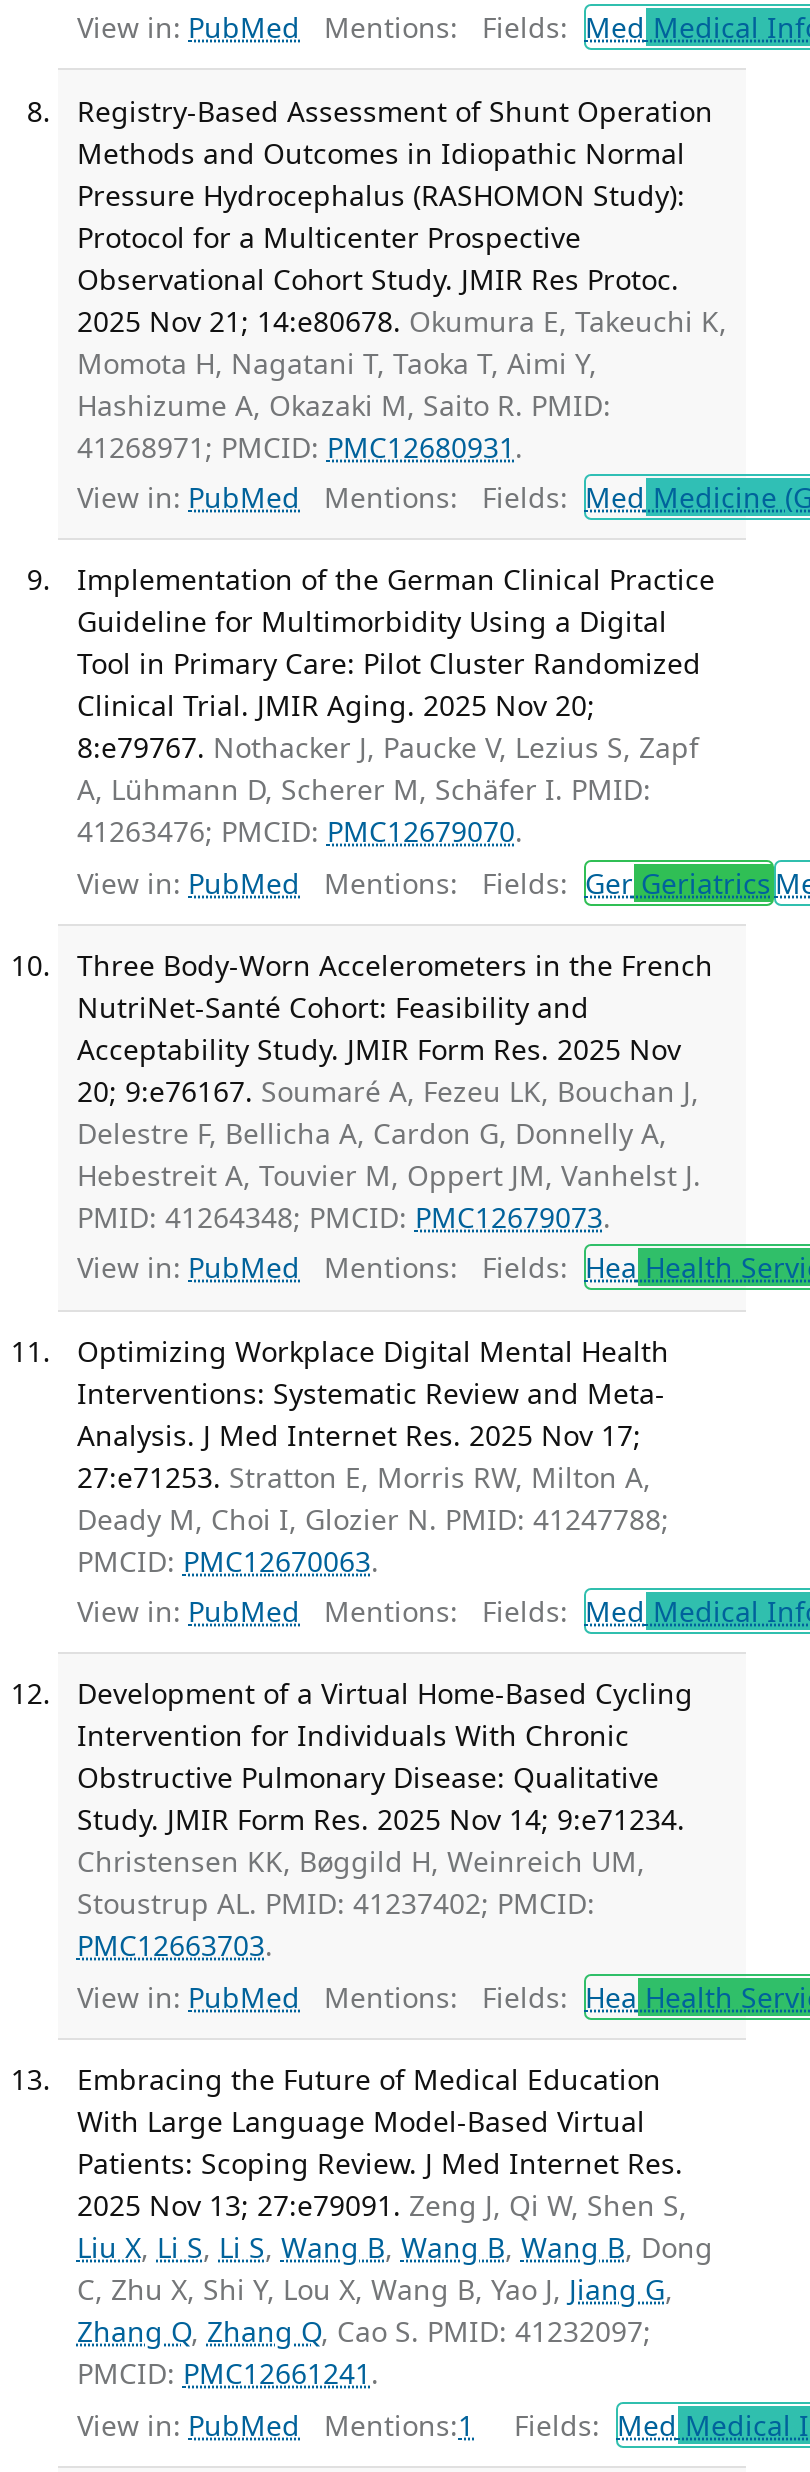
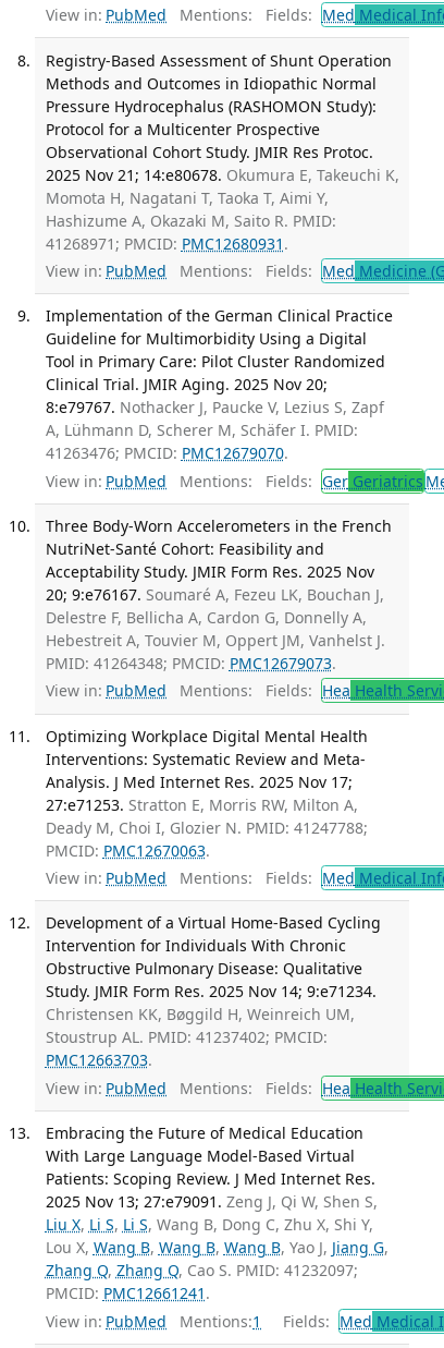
- Liu X, Li S, Li S, Wang B, Wang B, Wang B, Dong
- C, Zhu X, Shi Y, Lou X, Wang B, Yao J, Jiang G,
+ Liu X, Li S, Li S, Wang B, Dong C, Zhu X, Shi Y,
+ Lou X, Wang B, Wang B, Wang B, Yao J, Jiang G,
